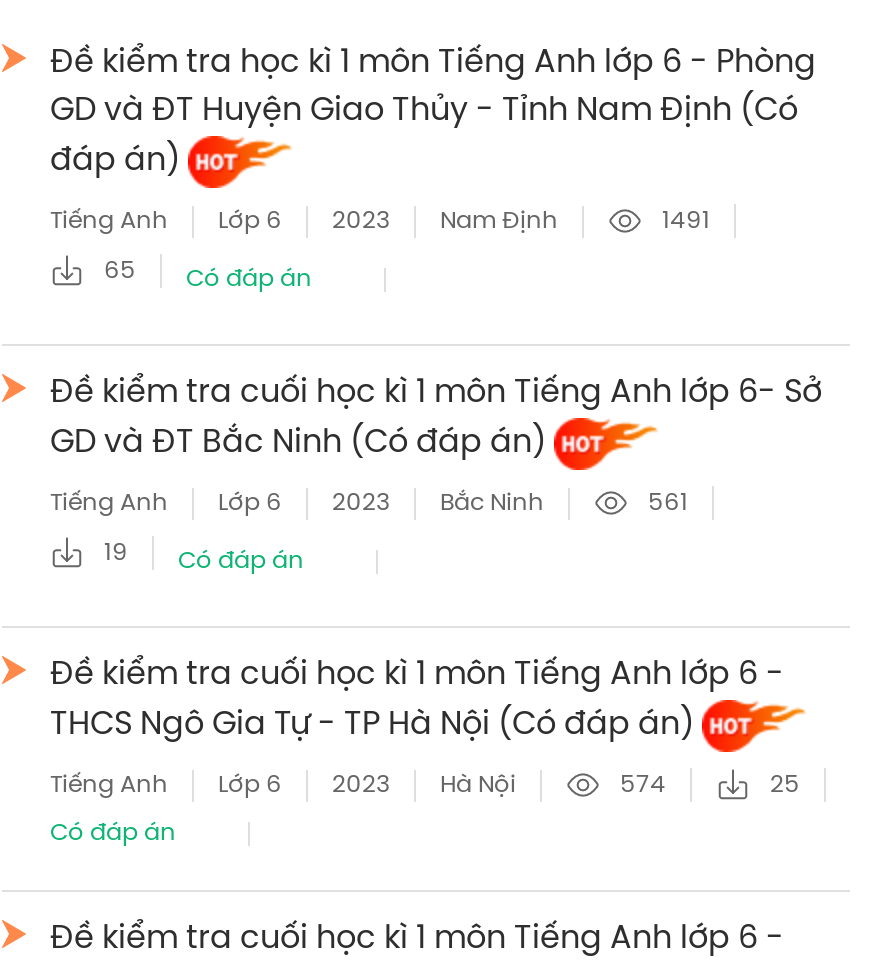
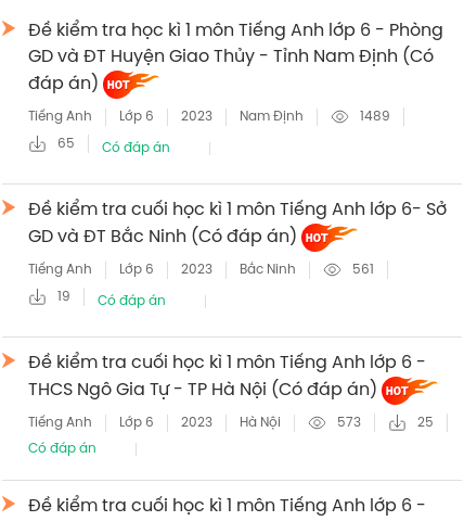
- 1491
+ 1489

- 574
+ 573
